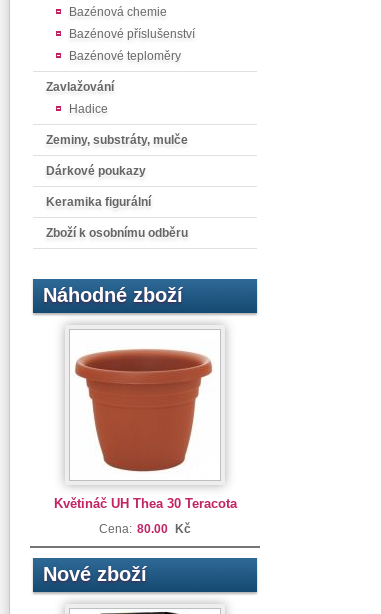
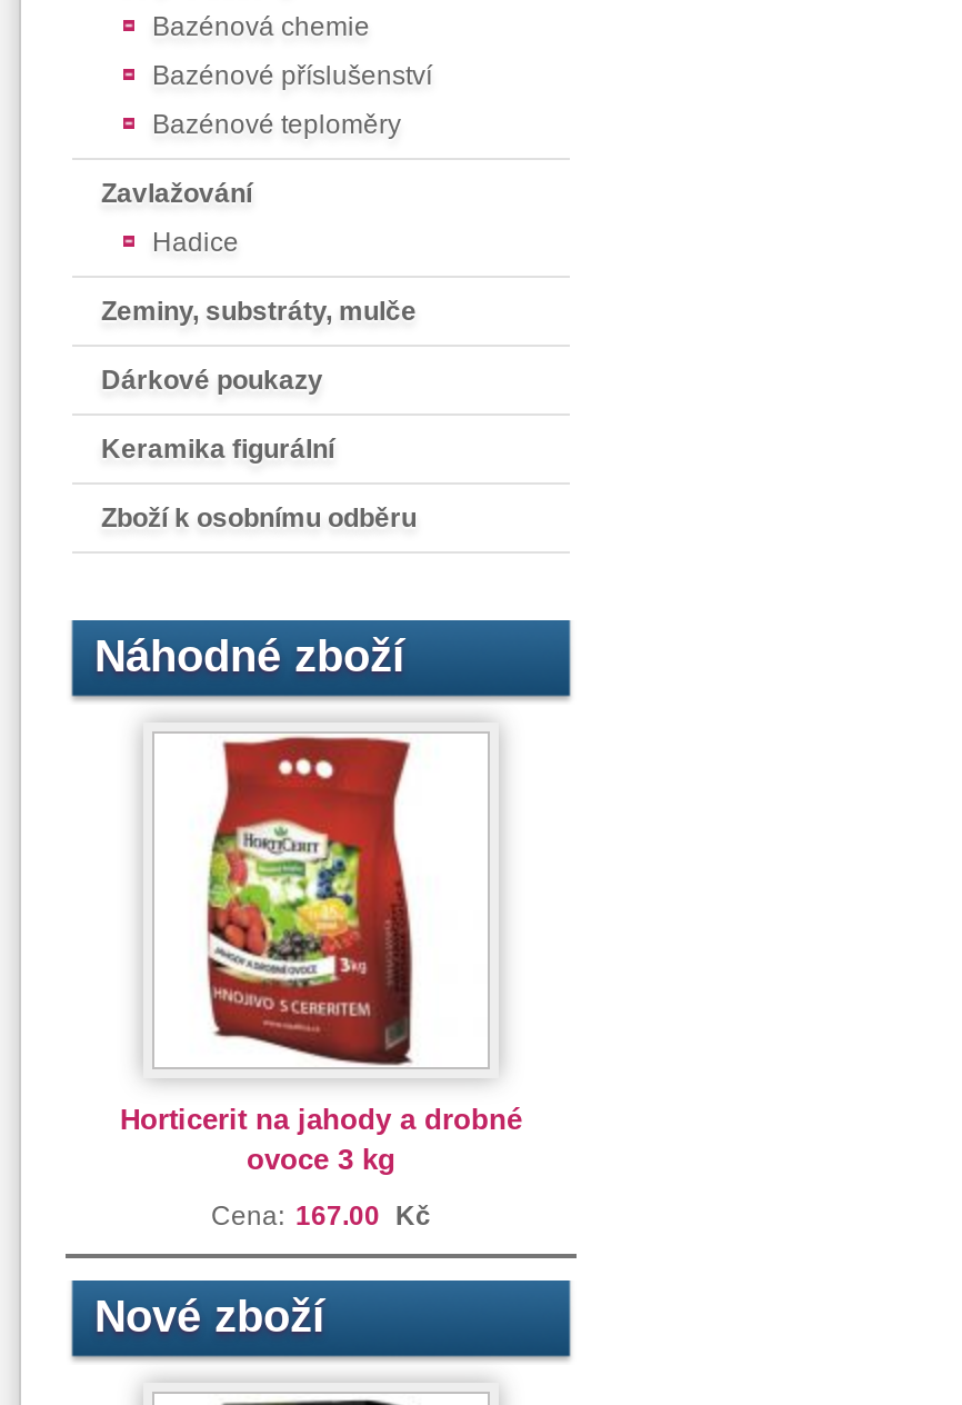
- [image]
- Květináč UH Thea 30 Teracota
+ [image]
+ Horticerit na jahody a drobné
+ ovoce 3 kg

- Cena: 80.00 Kč
+ Cena: 167.00 Kč
